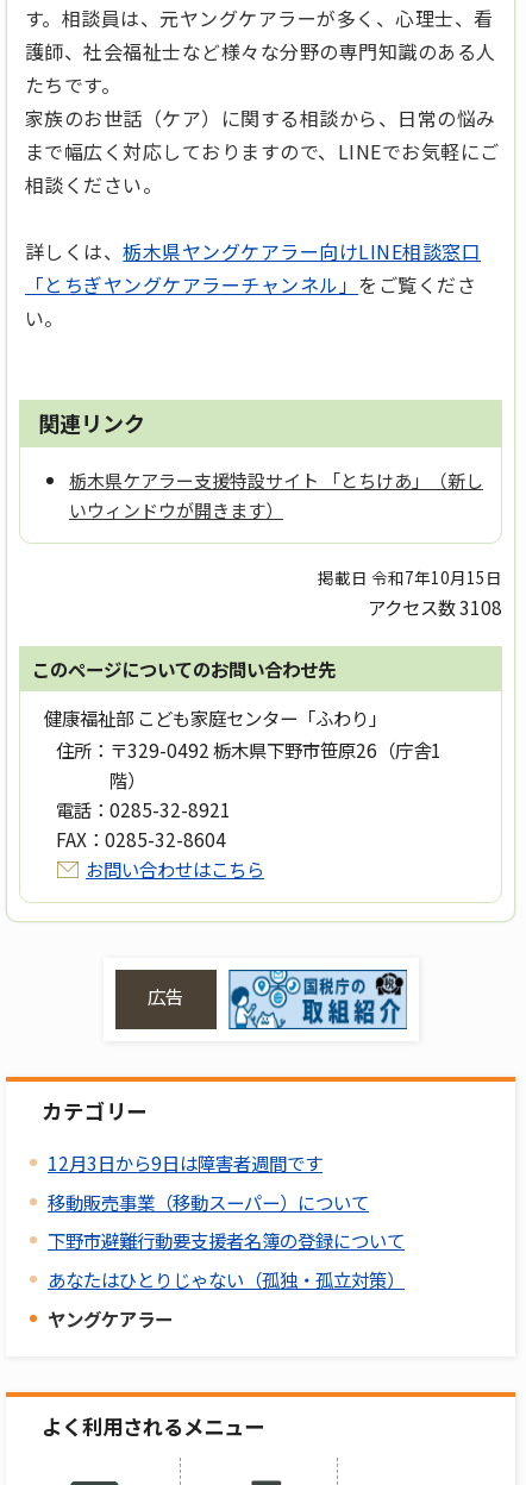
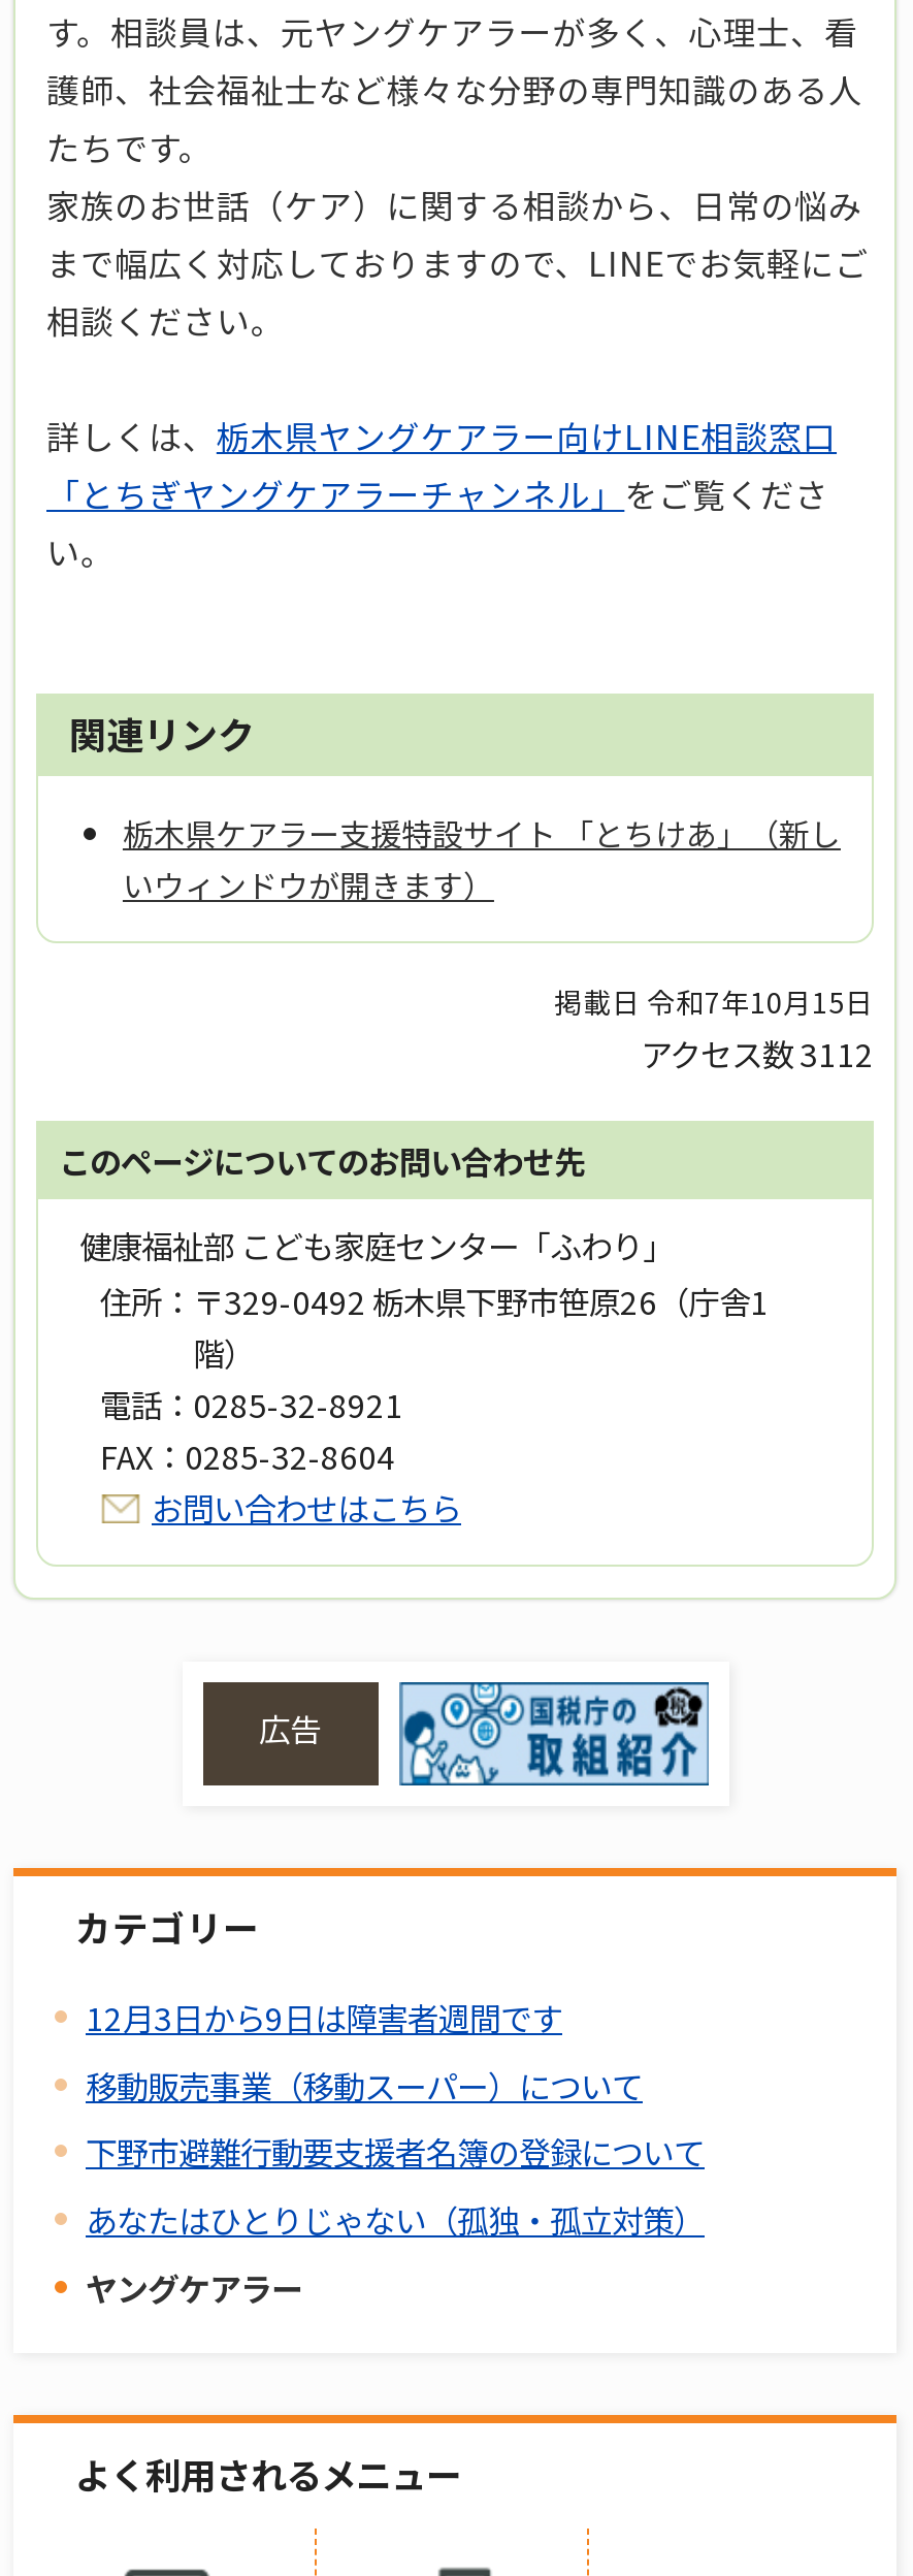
- アクセス数3108
+ アクセス数3112
